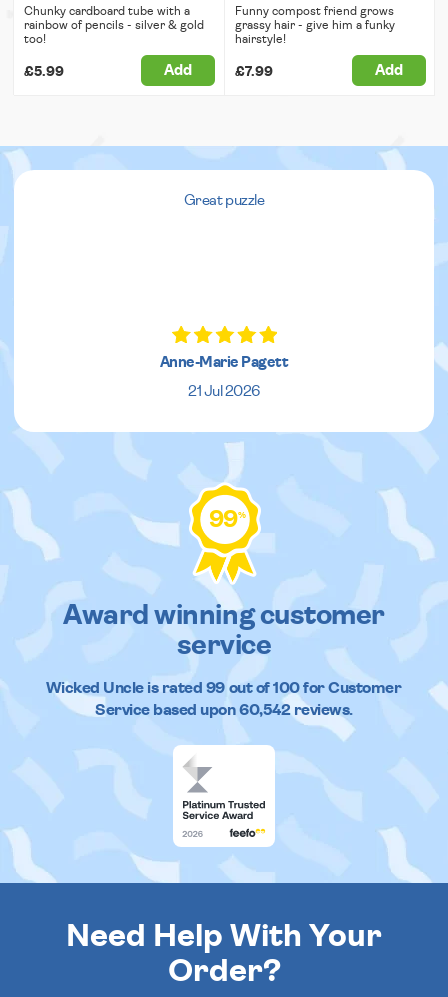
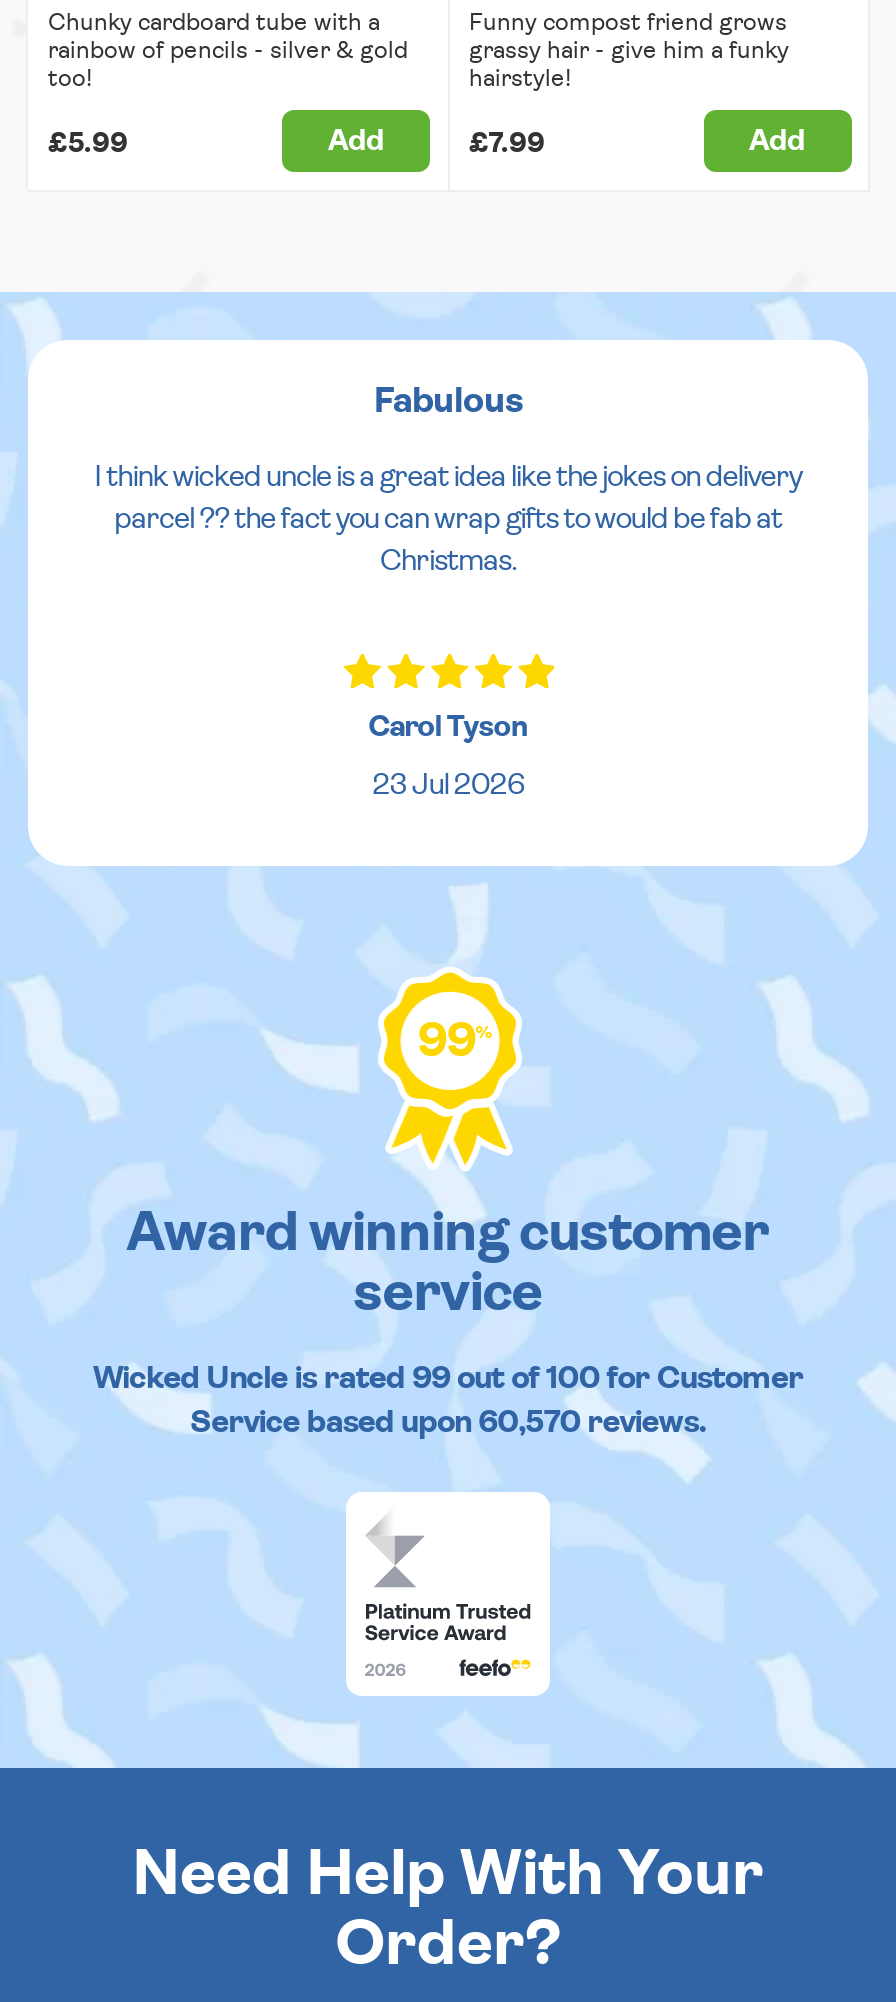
- Great puzzle
+ Fabulous
+ I think wicked uncle is a great idea like the jokes on delivery
+ parcel ?? the fact you can wrap gifts to would be fab at
+ Christmas.

- Anne-Marie Pagett
- 21 Jul 2026
+ Carol Tyson
+ 23 Jul 2026

- Service based upon 60,542 reviews.
+ Service based upon 60,570 reviews.
